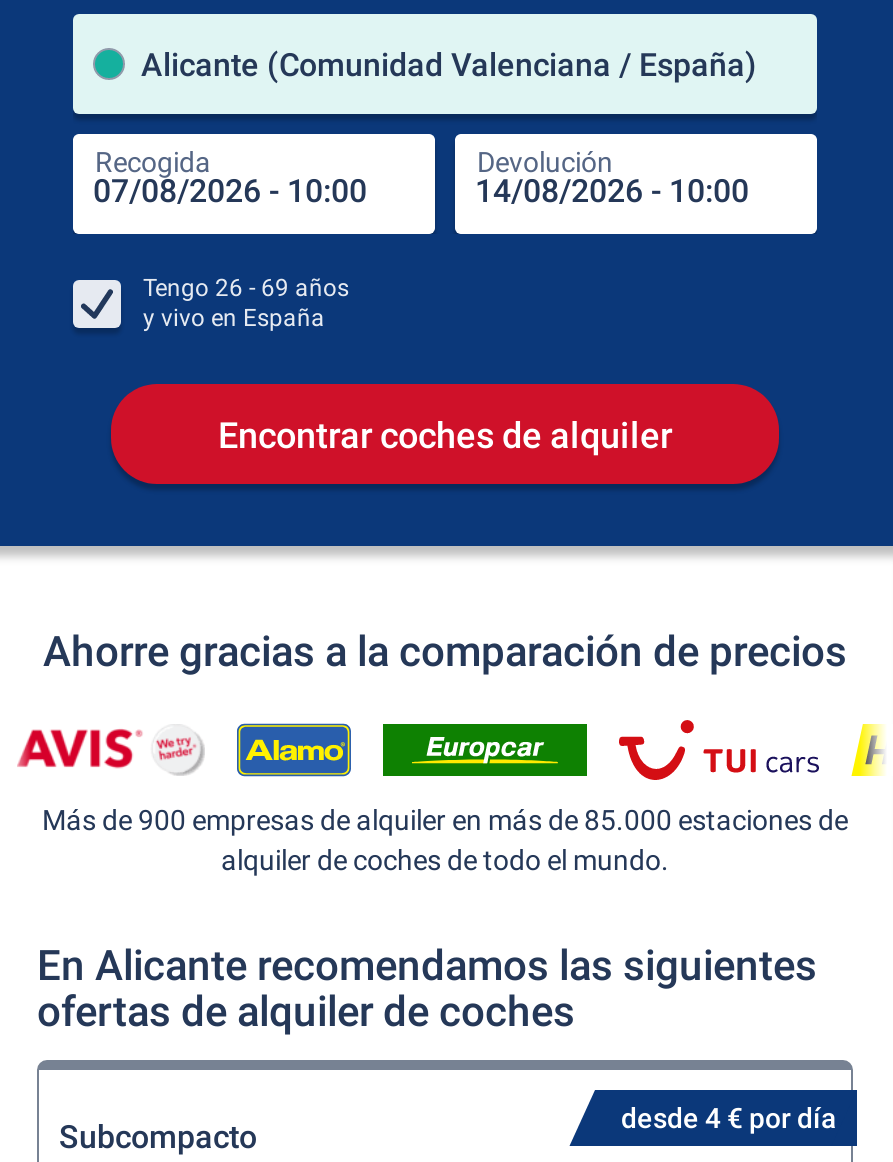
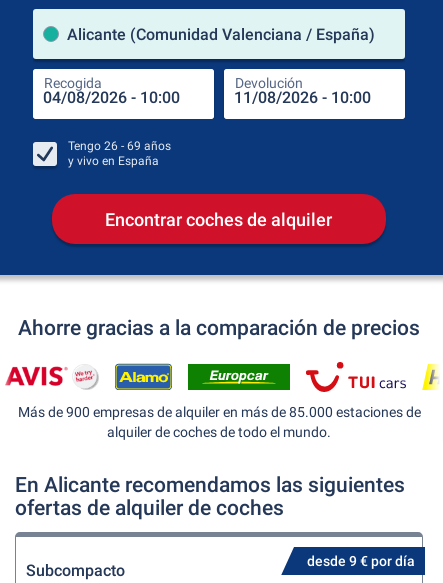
- desde 4 € por día
+ desde 9 € por día
